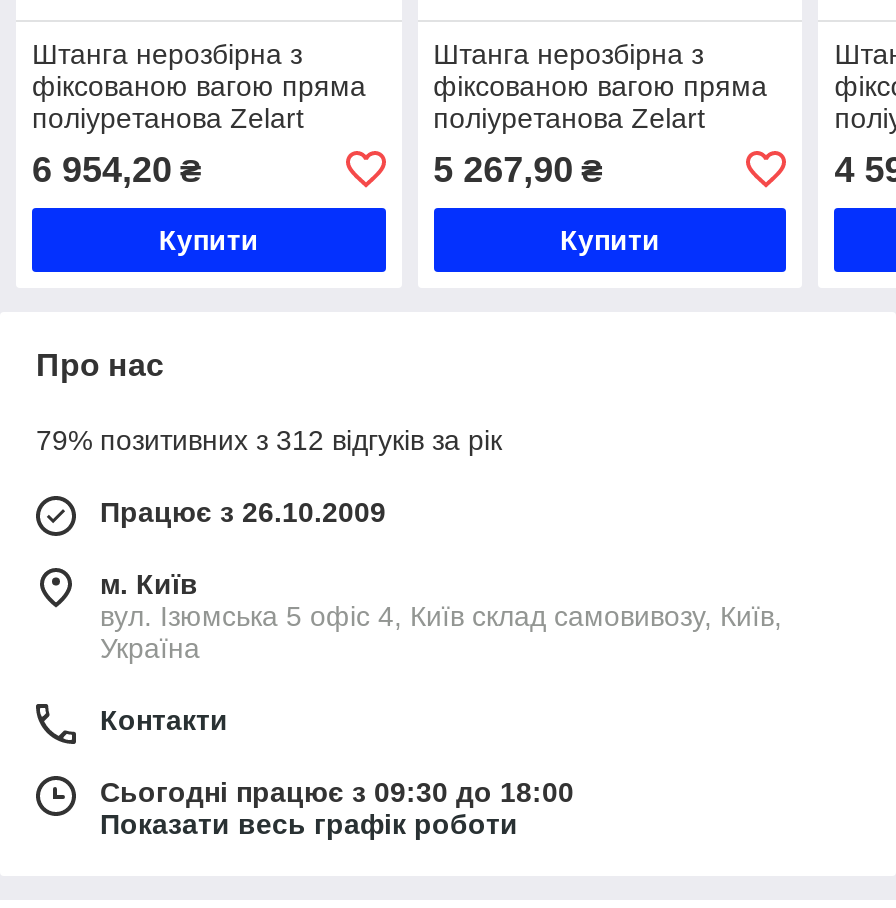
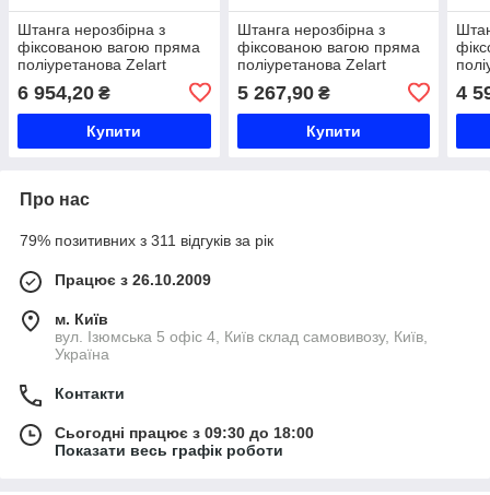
- 79% позитивних з 312 відгуків за рік
+ 79% позитивних з 311 відгуків за рік
